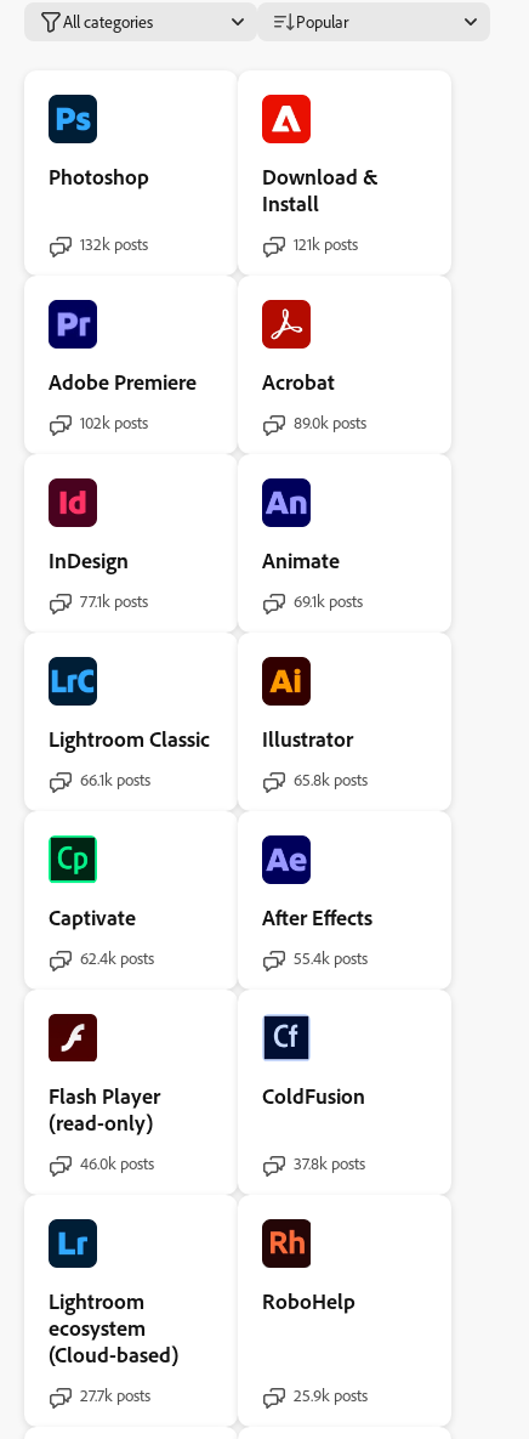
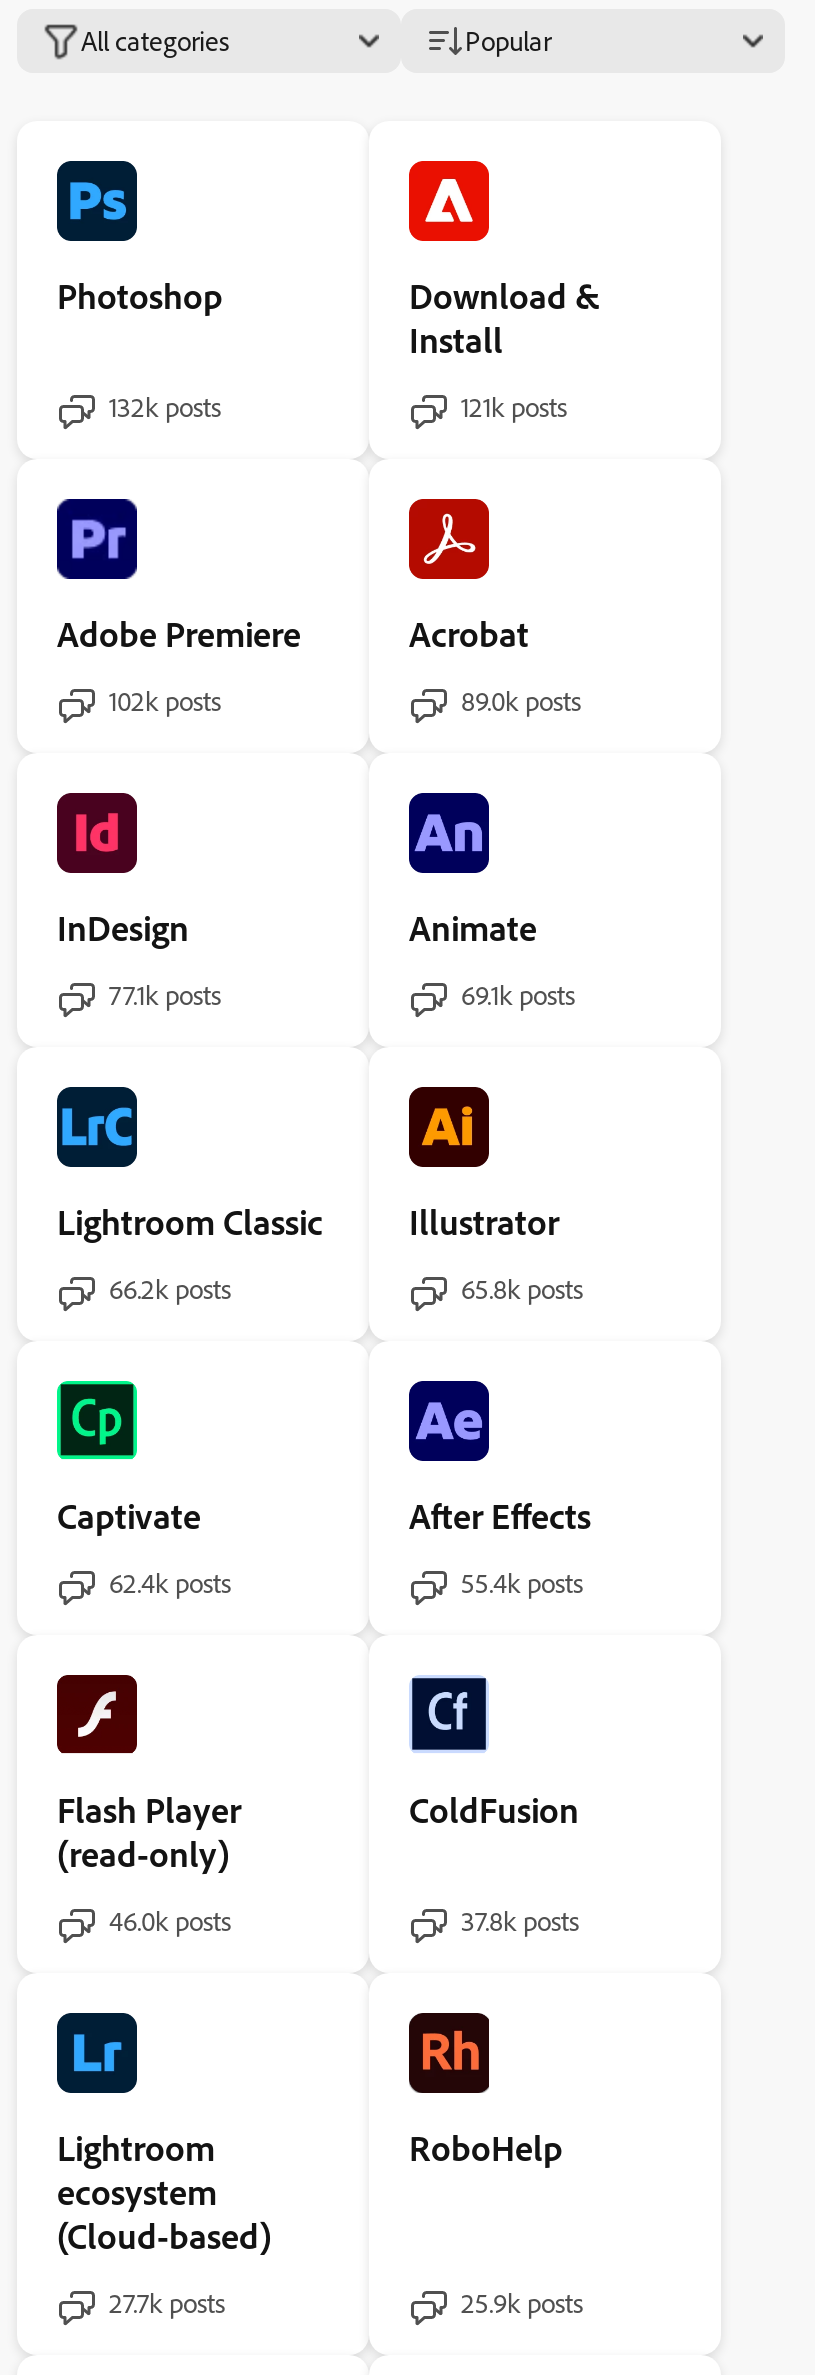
- 66.1k posts
+ 66.2k posts
